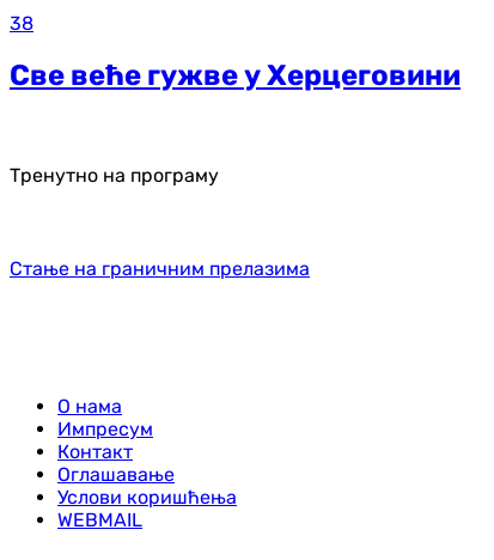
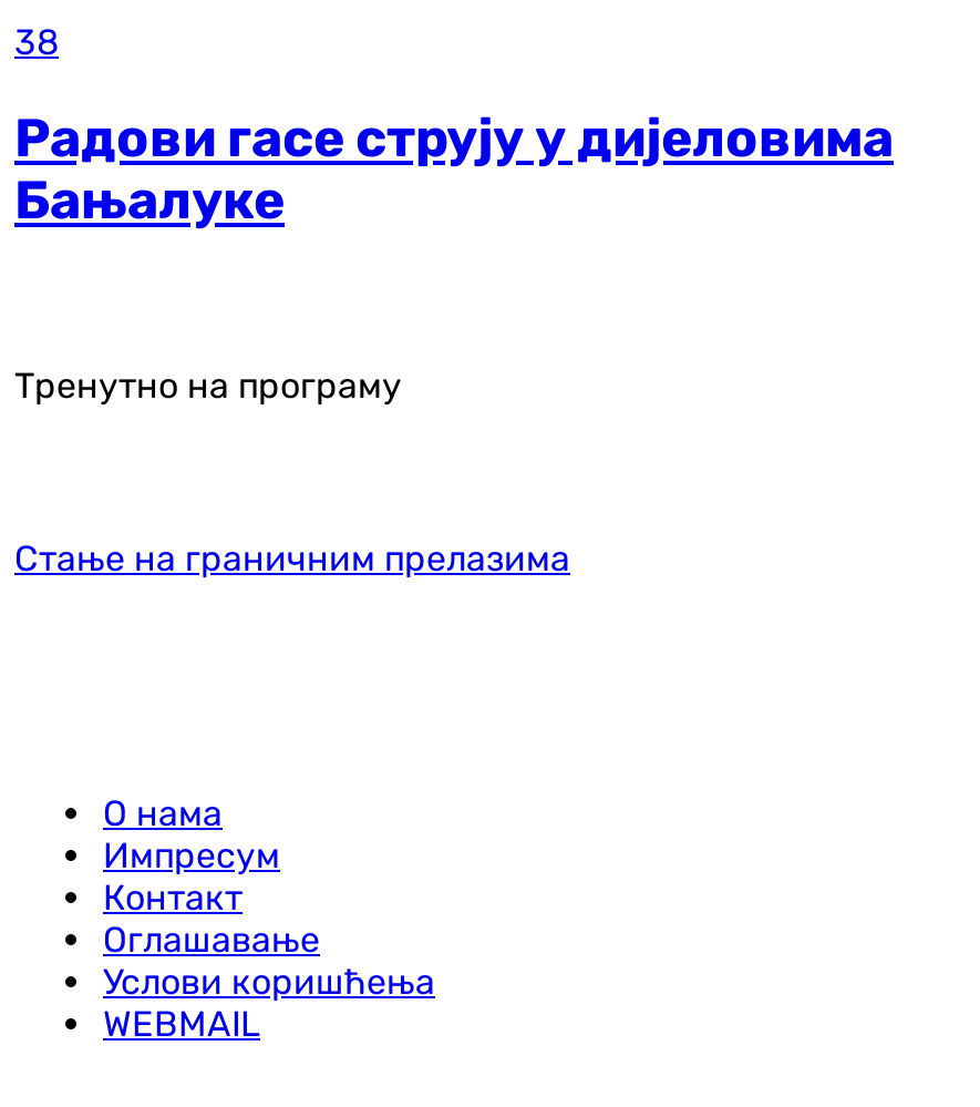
- Све веће гужве у Херцеговини
+ Радови гасе струју у дијеловима
+ Бањалуке
